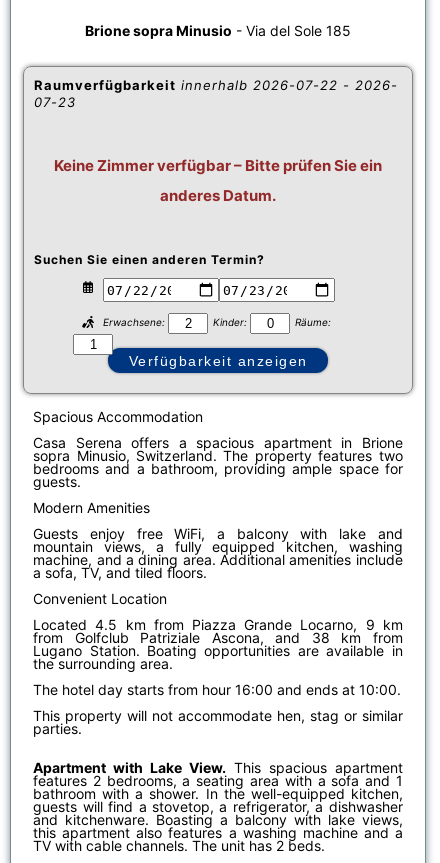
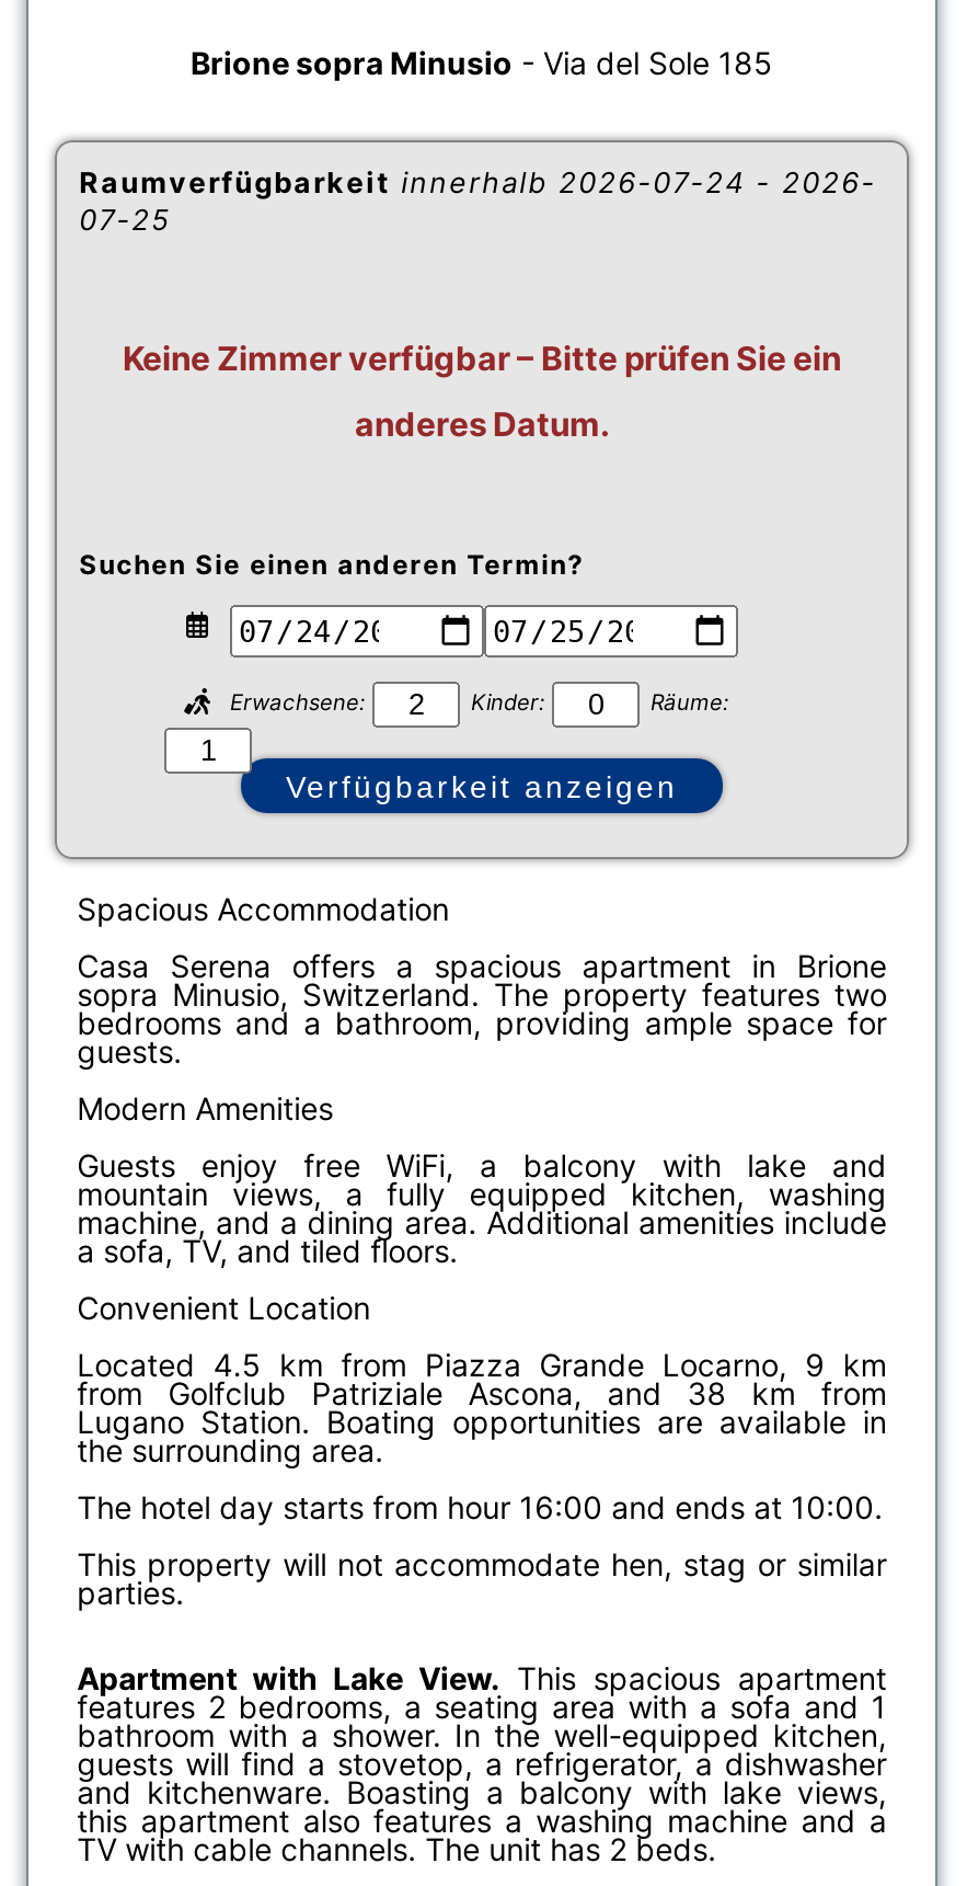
- Raumverfügbarkeit innerhalb 2026-07-22 - 2026-
+ Raumverfügbarkeit innerhalb 2026-07-24 - 2026-

- 07-23
+ 07-25
